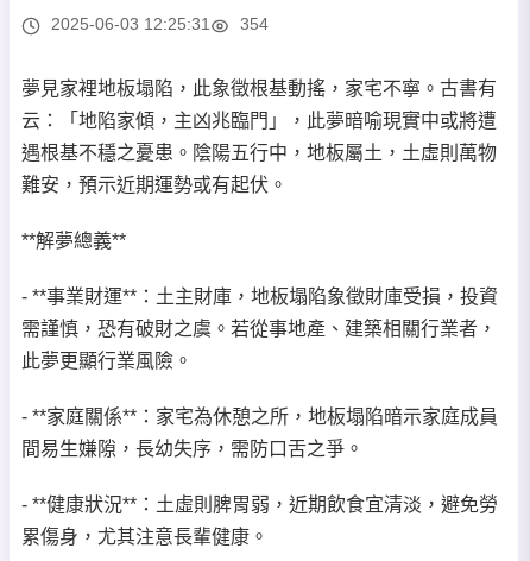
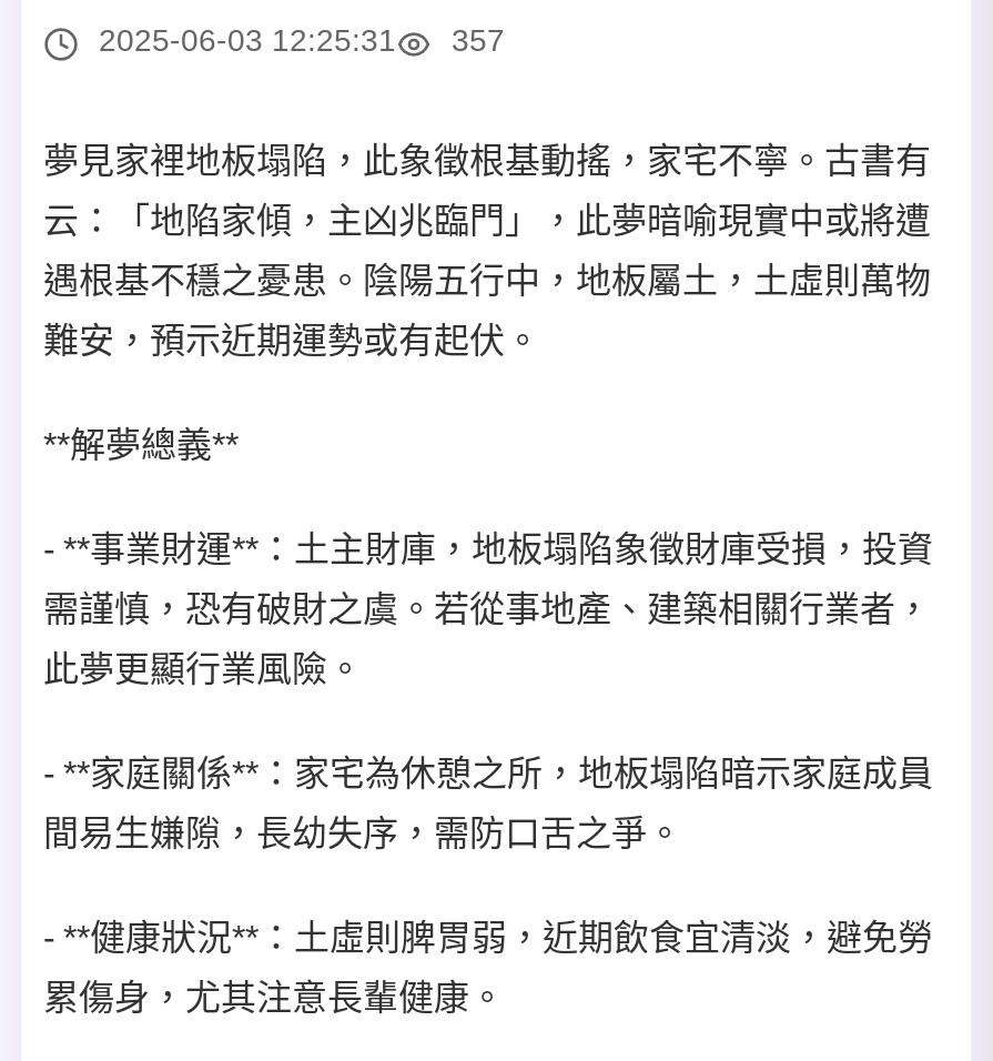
- 2025-06-03 12:25:31 354
+ 2025-06-03 12:25:31 357
